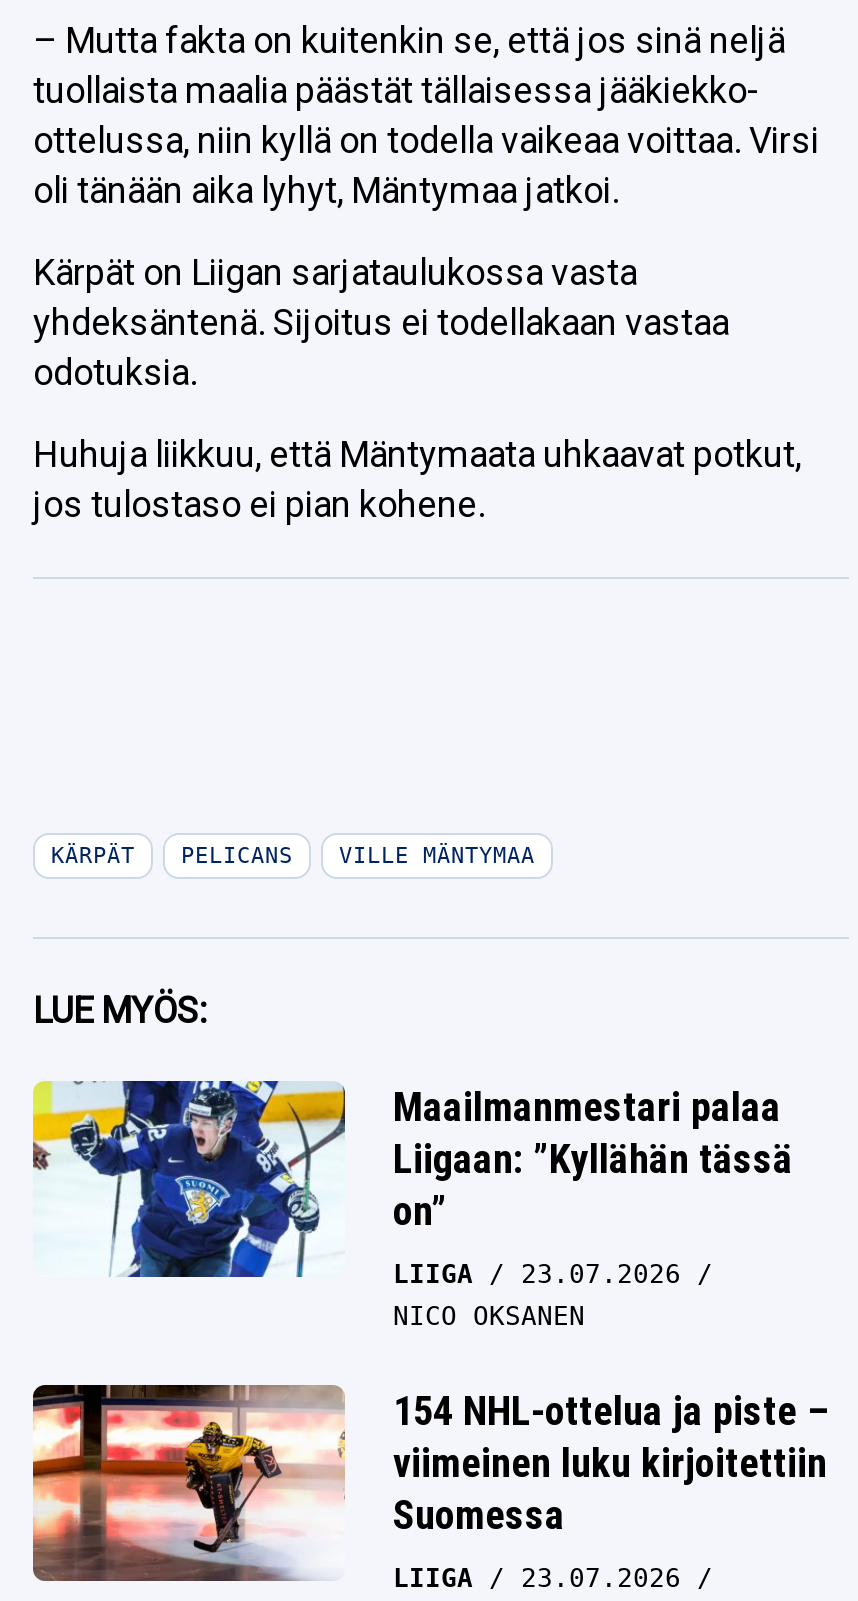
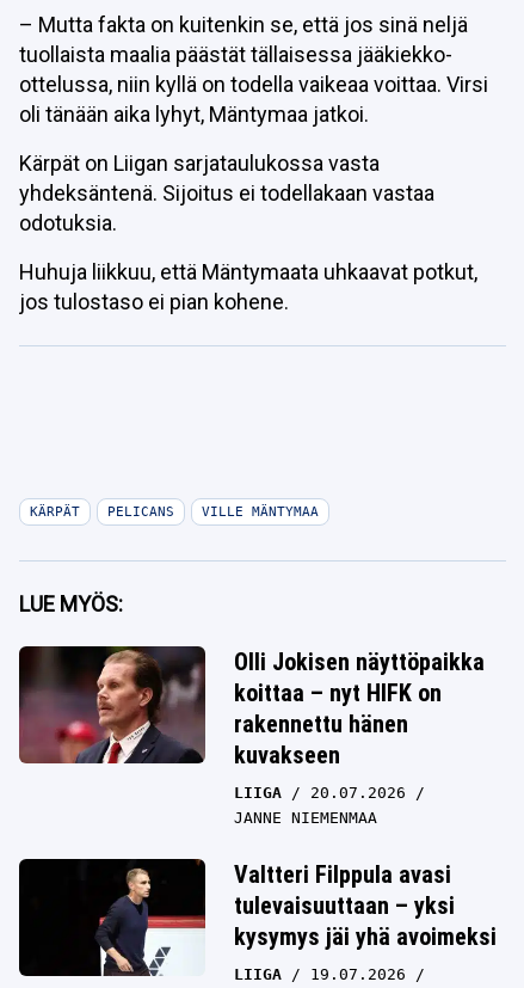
- [image]
- Maailmanmestari palaa
- Liigaan: ”Kyllähän tässä
- on”
+ [image]
+ Olli Jokisen näyttöpaikka
+ koittaa – nyt HIFK on
+ rakennettu hänen
+ kuvakseen

- 23.07.2026
- NICO OKSANEN
+ 20.07.2026
+ JANNE NIEMENMAA

- [image]
- 154 NHL-ottelua ja piste –
- viimeinen luku kirjoitettiin
- Suomessa
+ [image]
+ Valtteri Filppula avasi
+ tulevaisuuttaan – yksi
+ kysymys jäi yhä avoimeksi

- LIIGA 23.07.2026
+ LIIGA 19.07.2026
